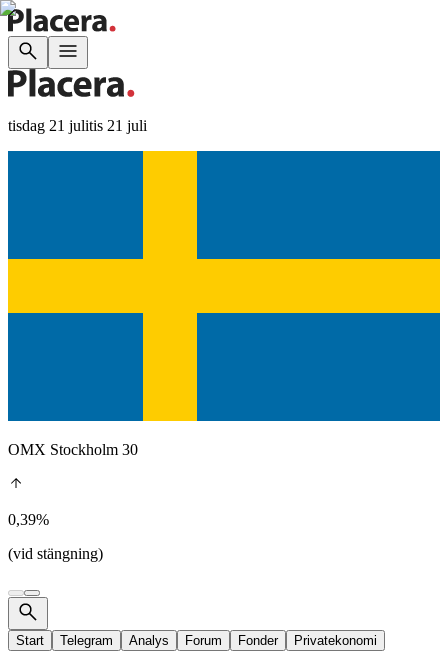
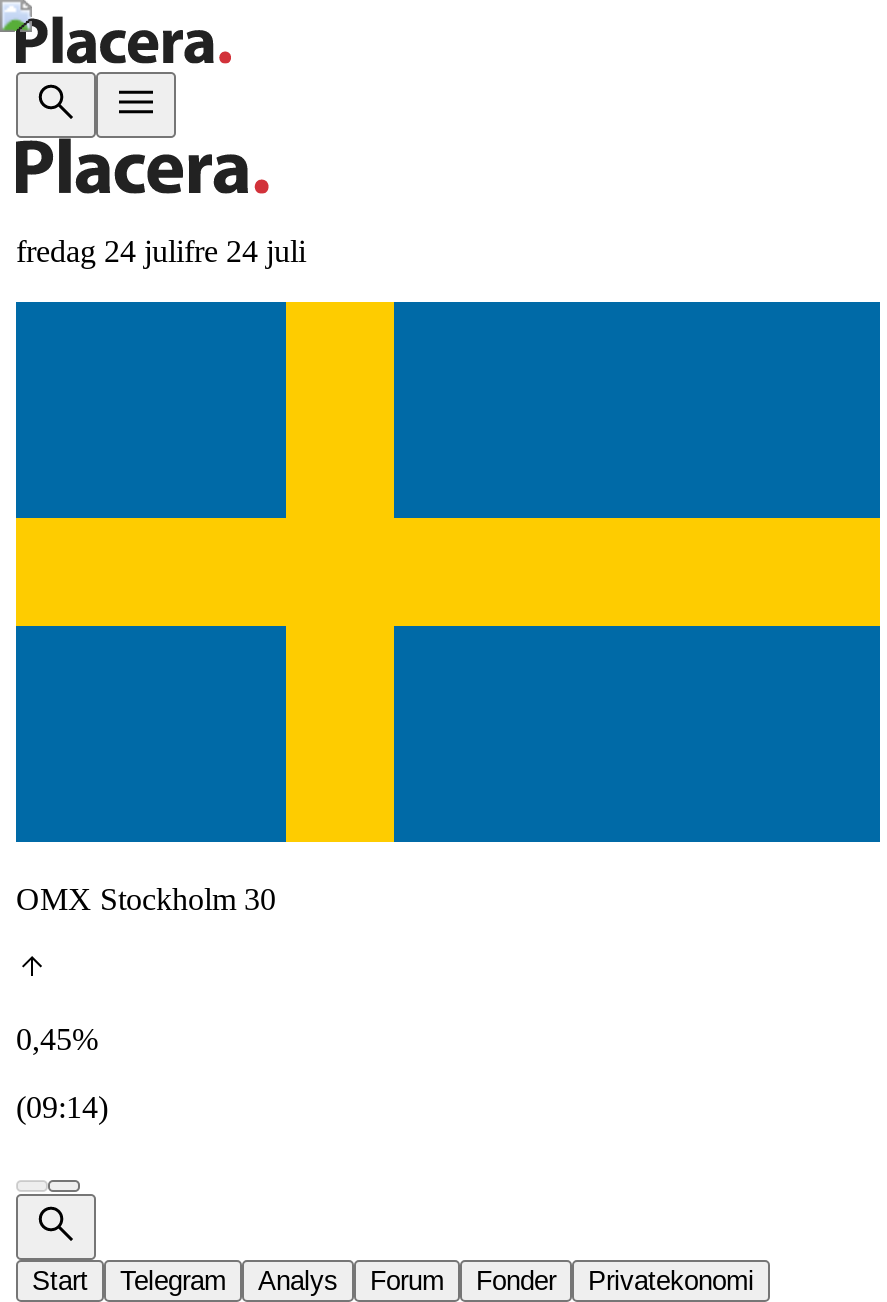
- tisdag 21 julitis 21 juli
+ fredag 24 julifre 24 juli

- 0,39%
+ 0,45%

- (vid stängning)
+ (09:14)
